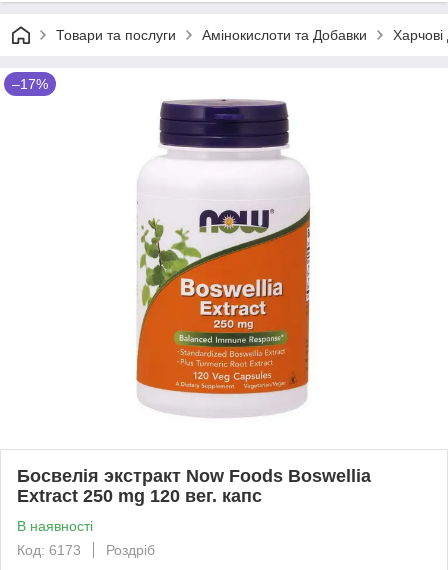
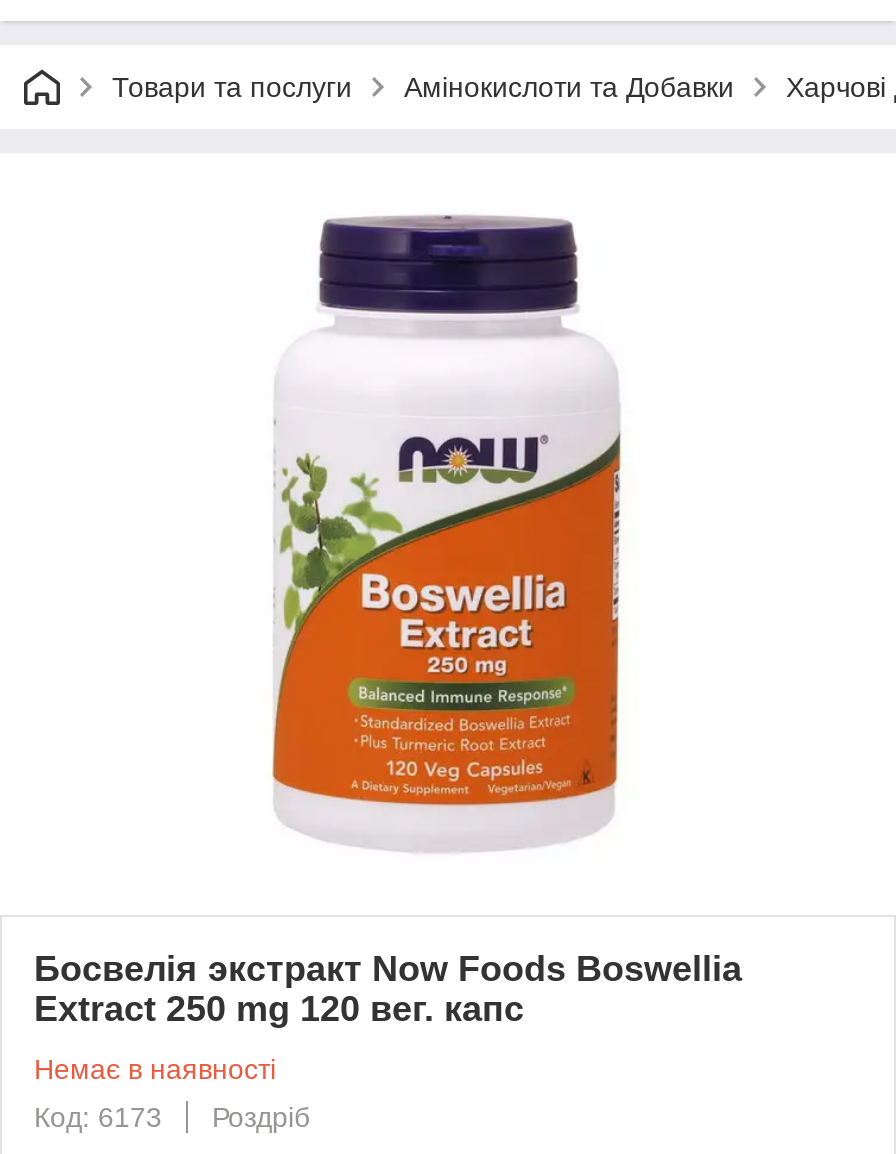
- –17%

- В наявності
+ Немає в наявності
